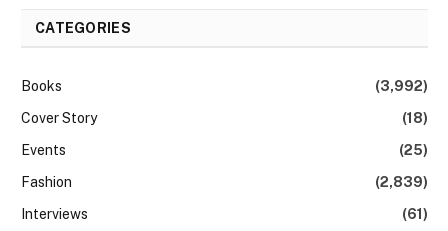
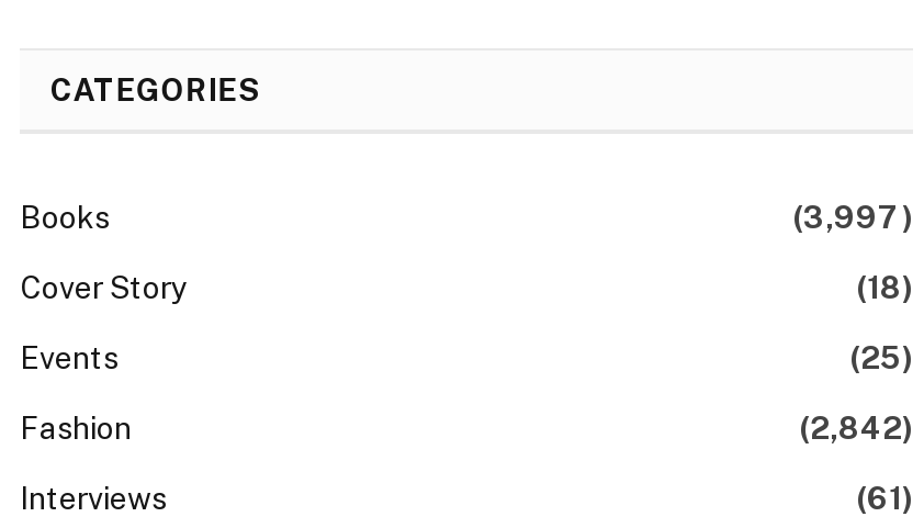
- (3,992)
+ (3,997)

- (2,839)
+ (2,842)
